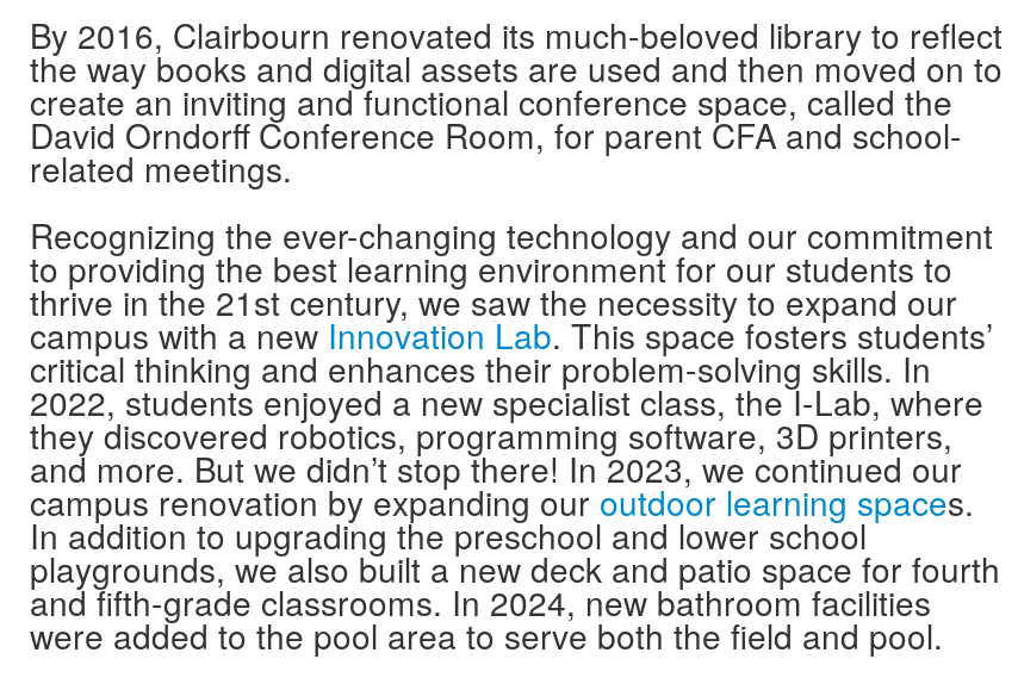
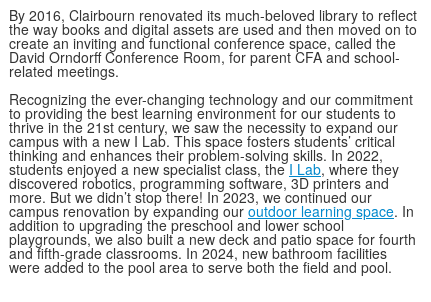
- campus with a newInnovation Lab. This space fosters students’
- critical thinking and enhances their problem-solving skills. In
- 2022, students enjoyed a new specialist class, the I-Lab, where
- they discovered robotics, programming software, 3D printers,
- and more. But we didn’t stop there! In 2023, we continued our
- campus renovation by expanding ouroutdoor learning spaces.
- In addition to upgrading the preschool and lower school
+ campus with a new I Lab. This space fosters students’ critical
+ thinking and enhances their problem-solving skills. In 2022,
+ students enjoyed a new specialist class, theI Lab, where they
+ discovered robotics, programming software, 3D printers and
+ more. But we didn’t stop there! In 2023, we continued our
+ campus renovation by expanding ouroutdoor learning space. In
+ addition to upgrading the preschool and lower school
